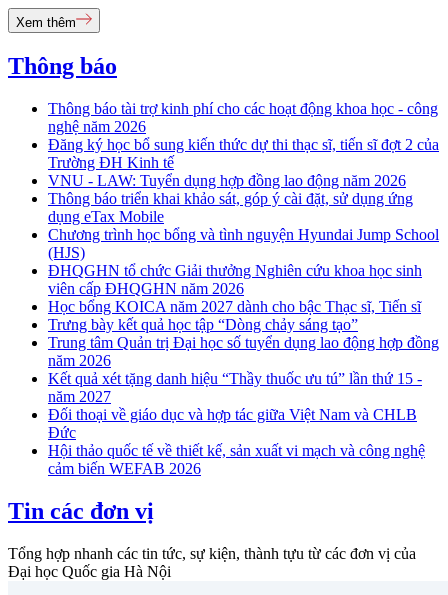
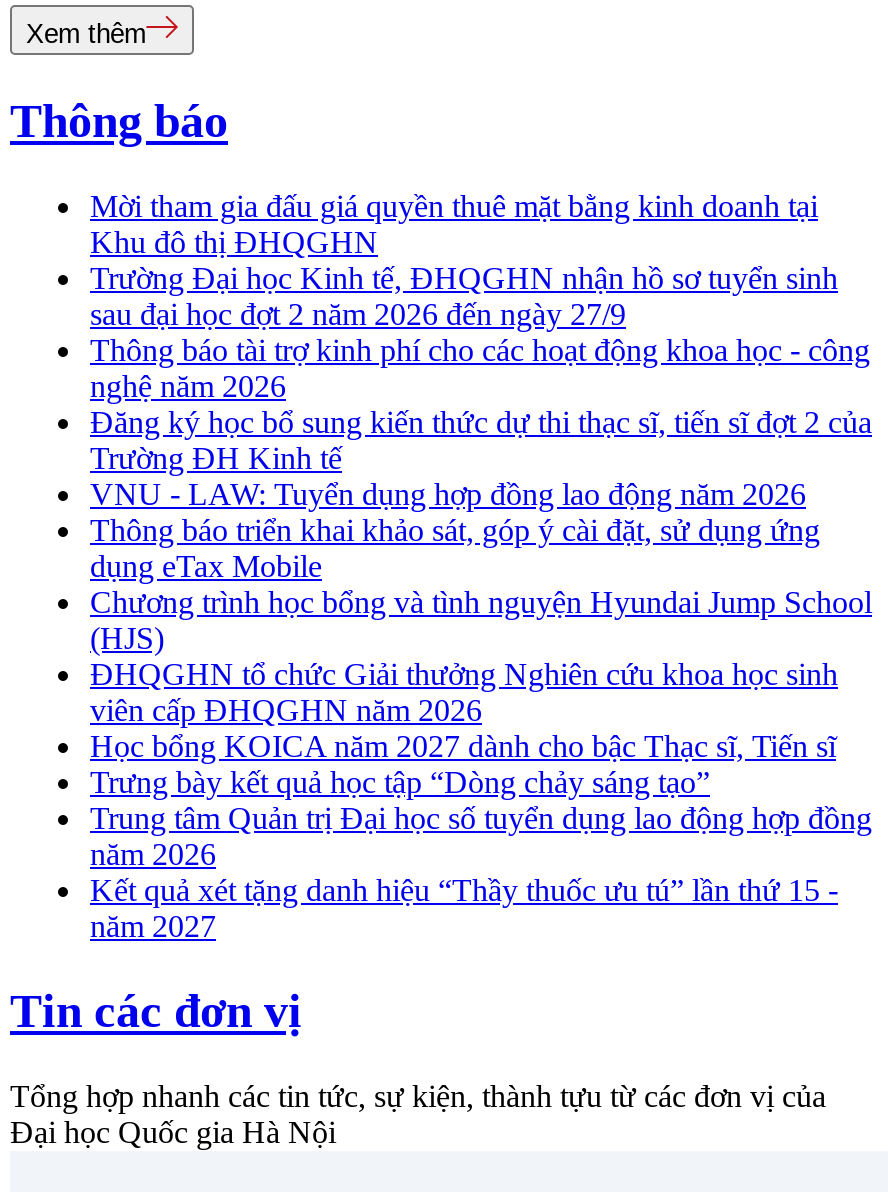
+ Mời tham gia đấu giá quyền thuê mặt bằng kinh doanh tại
+ Khu đô thị ĐHQGHN
+ Trường Đại học Kinh tế, ĐHQGHN nhận hồ sơ tuyển sinh
+ sau đại học đợt 2 năm 2026 đến ngày 27/9

moved down: Thông báo tài trợ kinh phí cho các hoạt động khoa học - công | nghệ năm 2026 | Đăng ký học bổ sung kiến thức dự thi thạc sĩ, tiến sĩ đợt 2 của | ... | Kết quả xét tặng danh hiệu “Thầy thuốc ưu tú” lần thứ 15 - | năm 2027

- Đối thoại về giáo dục và hợp tác giữa Việt Nam và CHLB
- Đức
- Hội thảo quốc tế về thiết kế, sản xuất vi mạch và công nghệ
- cảm biến WEFAB 2026
